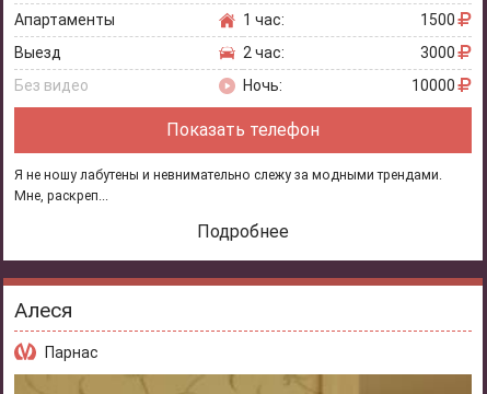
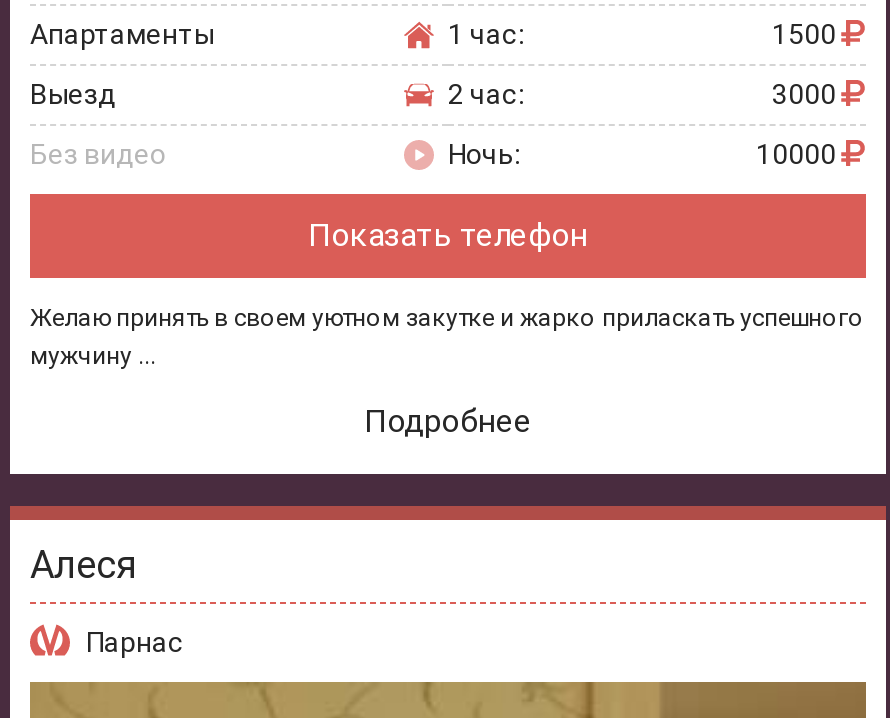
- Я не ношу лабутены и невнимательно слежу за модными трендами.
- Мне, раскреп...
+ Желаю принять в своем уютном закутке и жарко приласкать успешного
+ мужчину ...
